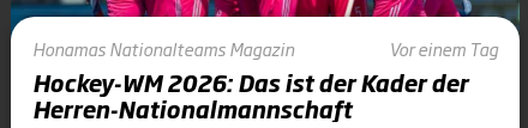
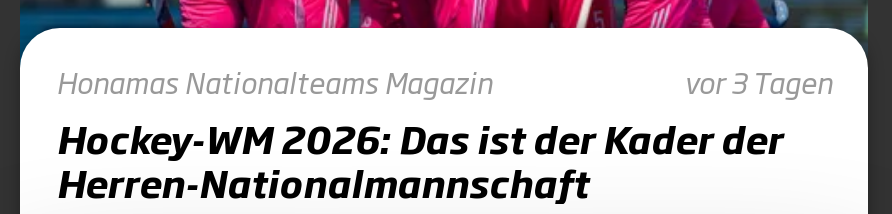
- Vor einem Tag
+ vor 3 Tagen
